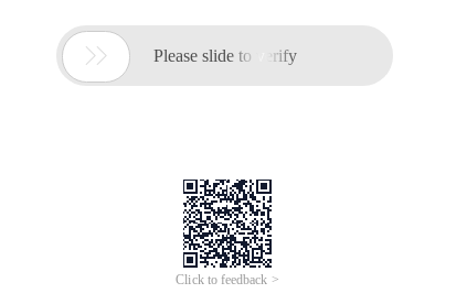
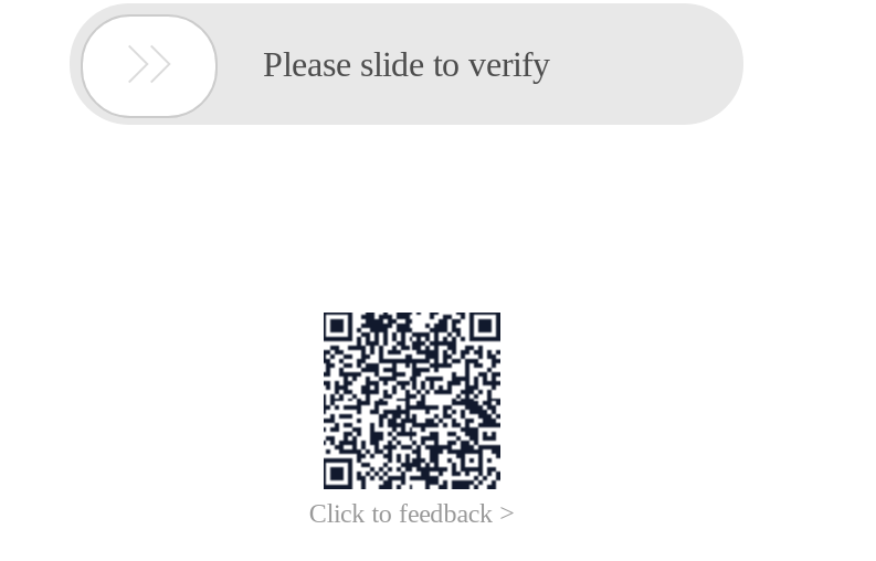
- [image]
+ [image]
